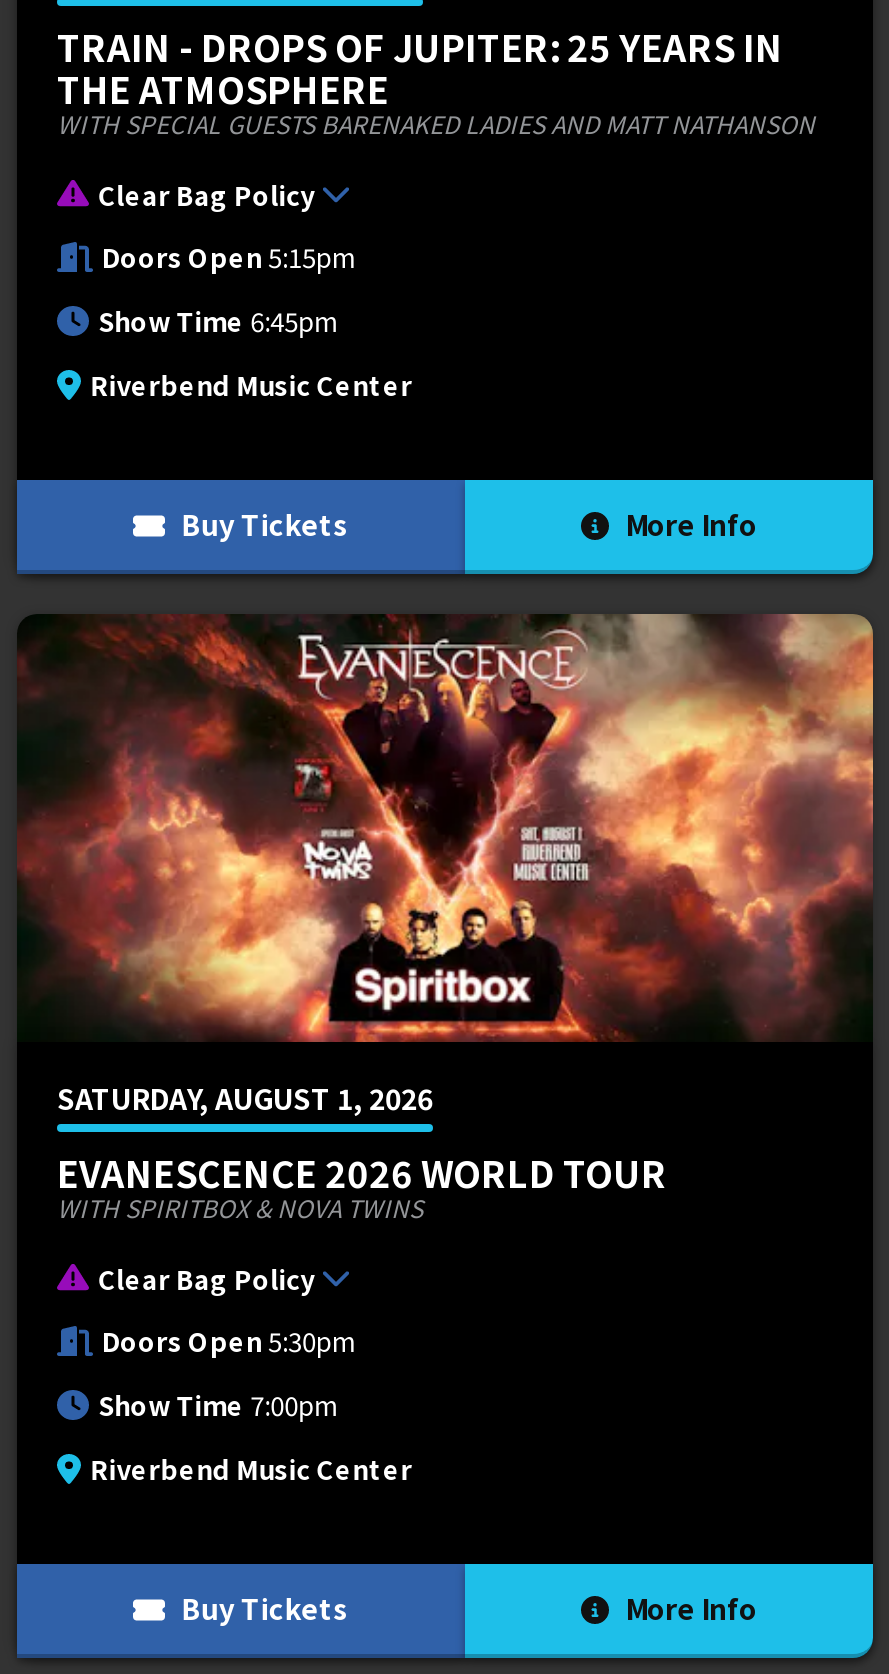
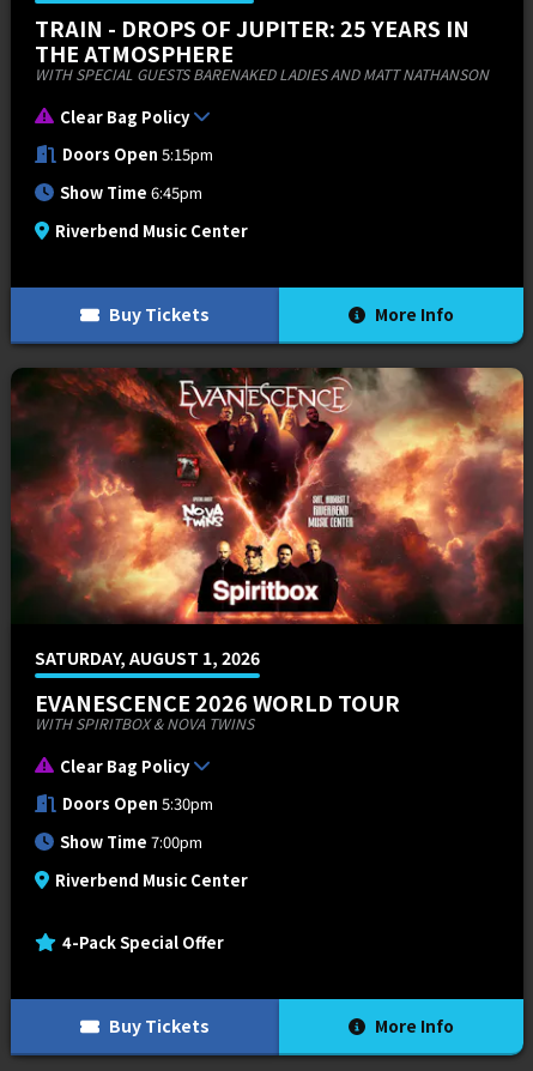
+ 4-Pack Special Offer
